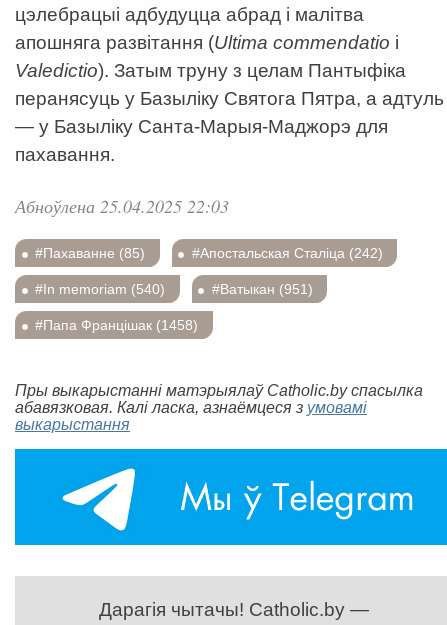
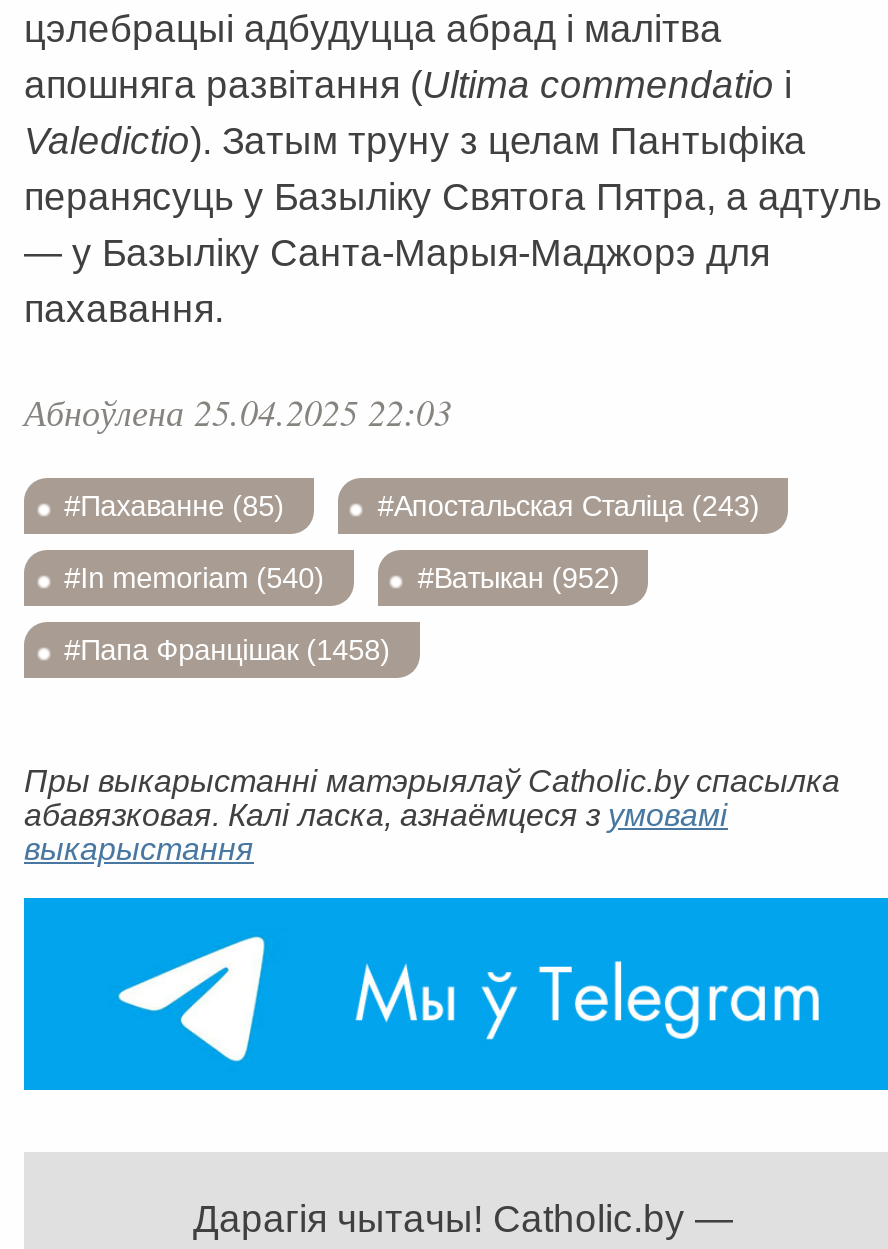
- #Апостальская Сталіца (242)
+ #Апостальская Сталіца (243)

- #Ватыкан (951)
+ #Ватыкан (952)
